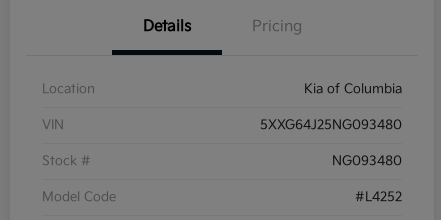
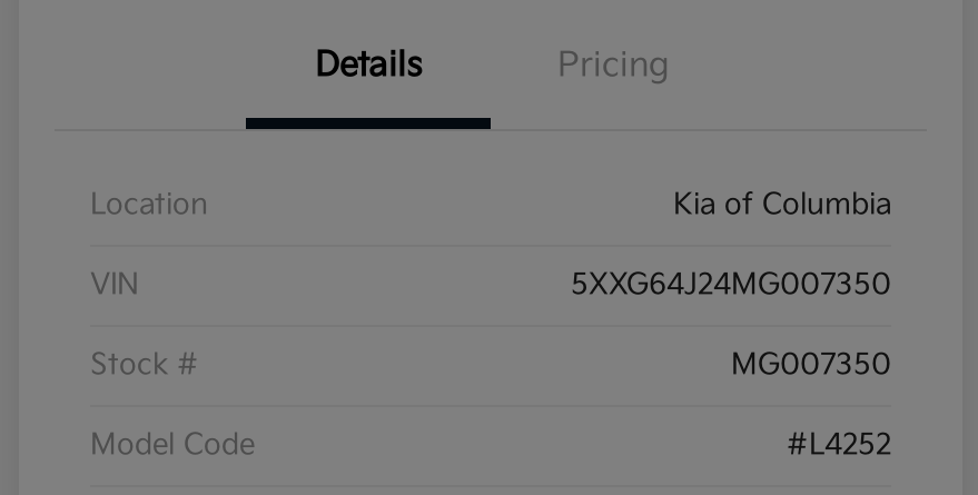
- 5XXG64J25NG093480
+ 5XXG64J24MG007350

- NG093480
+ MG007350
